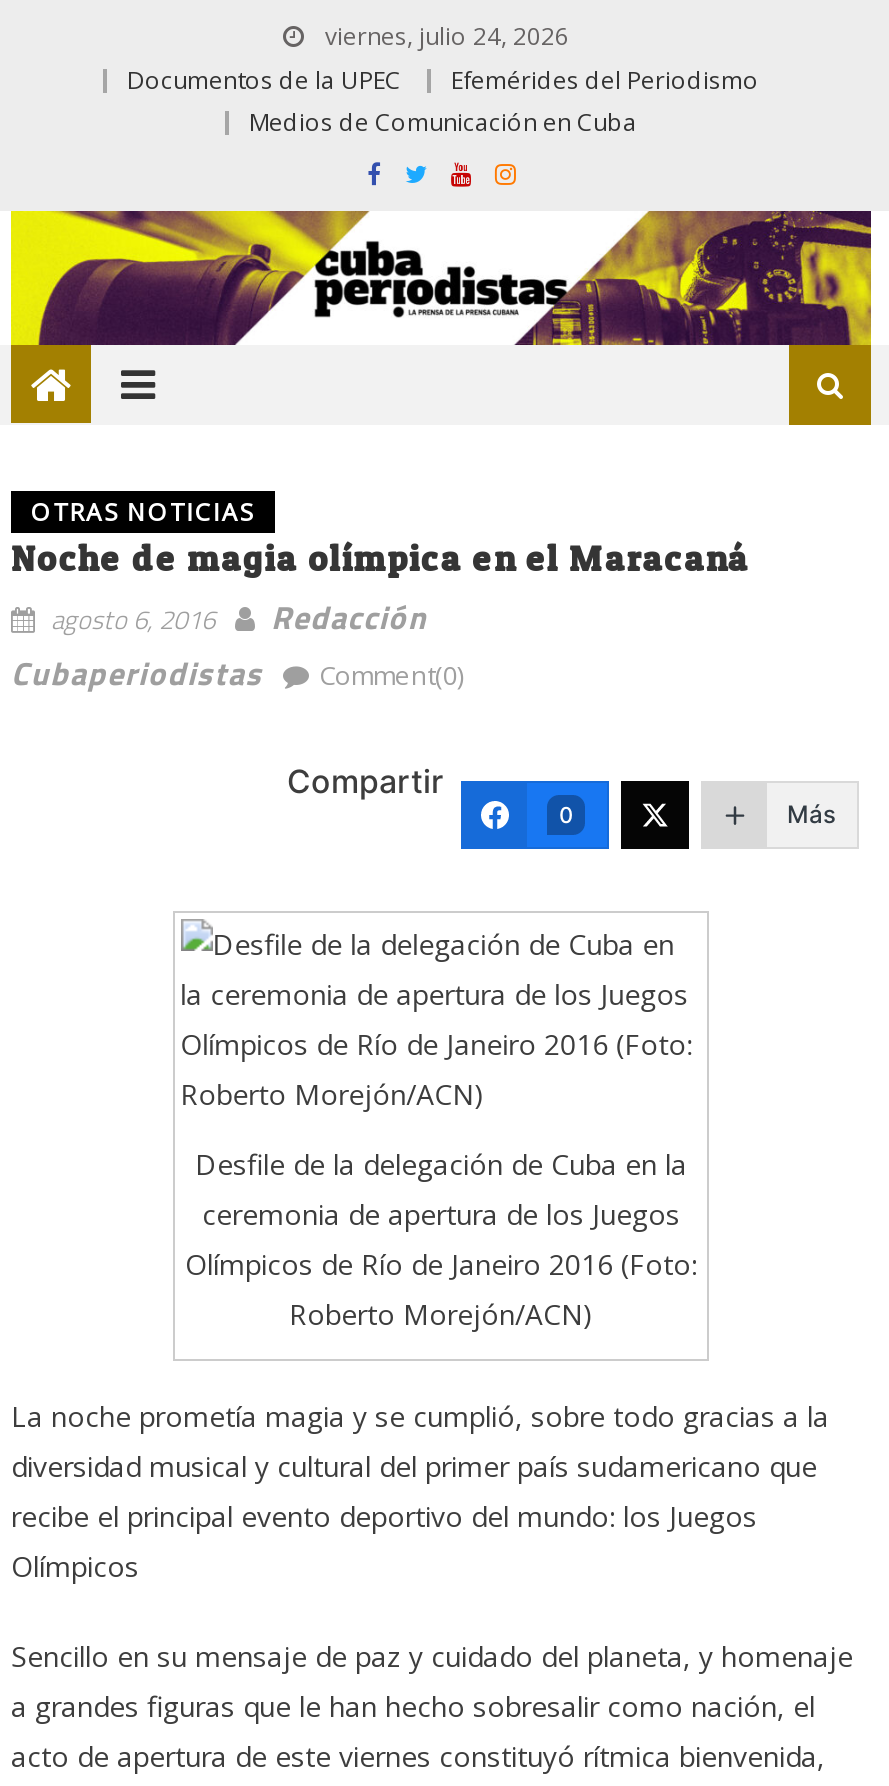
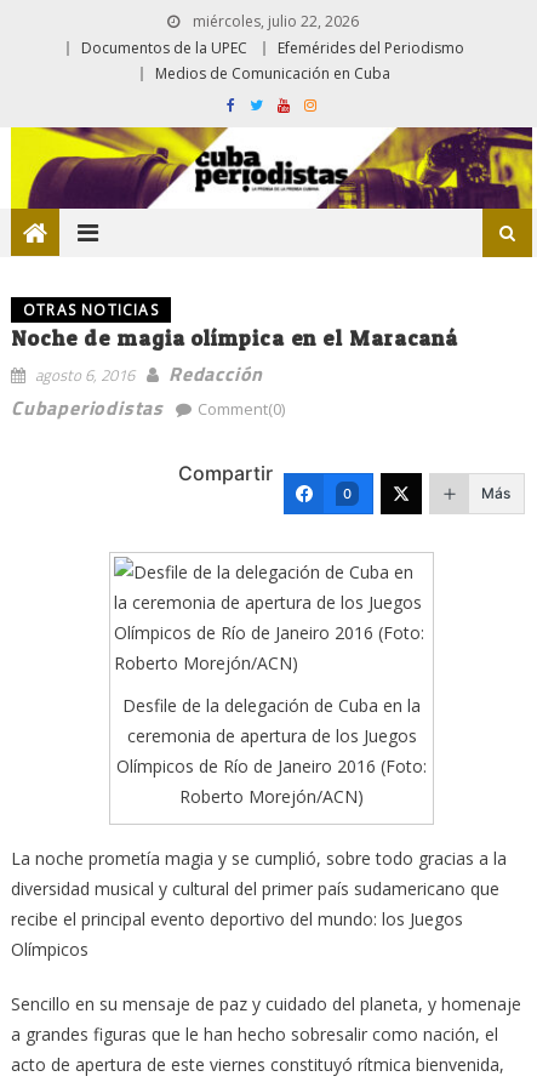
- viernes, julio 24, 2026
+ miércoles, julio 22, 2026
